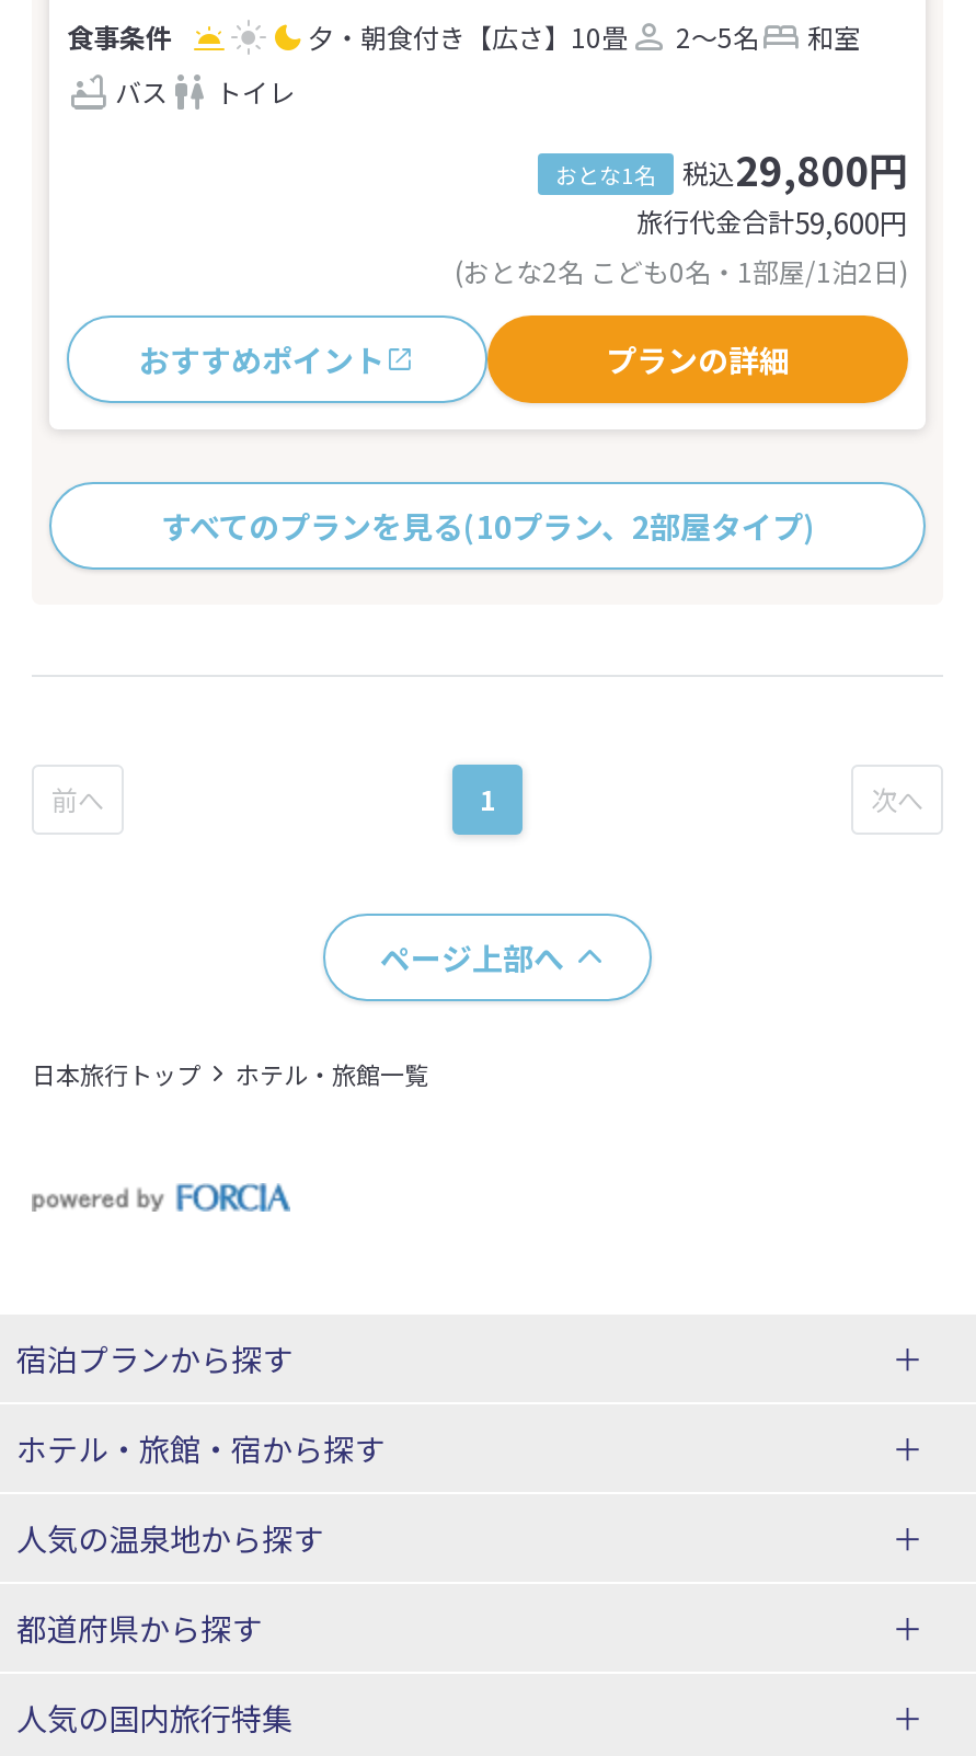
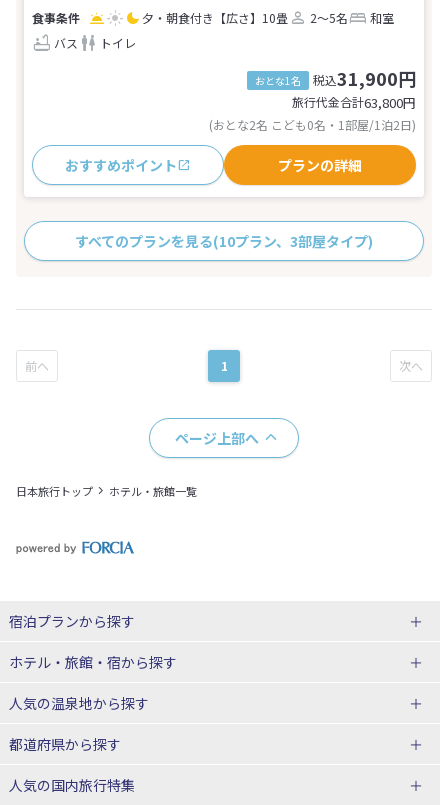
- おとな1名 税込29,800円
+ おとな1名 税込31,900円

- 旅行代金合計59,600円
+ 旅行代金合計63,800円

- すべてのプランを見る(10プラン、2部屋タイプ)
+ すべてのプランを見る(10プラン、3部屋タイプ)
